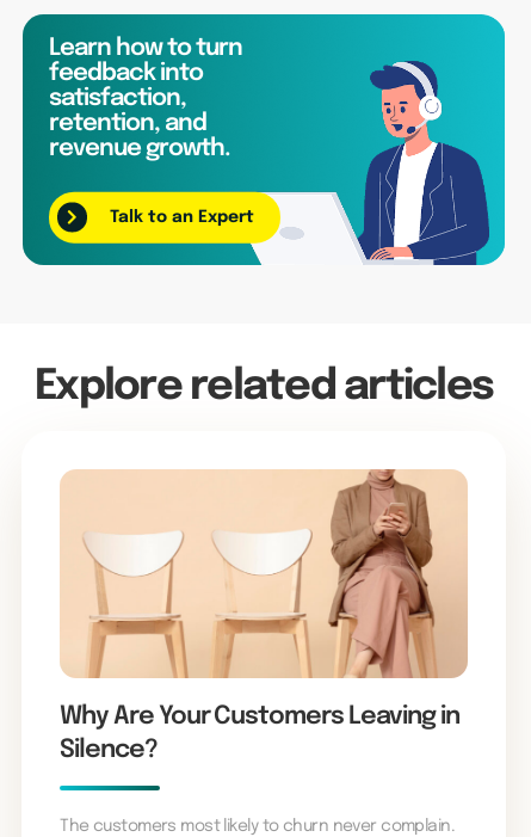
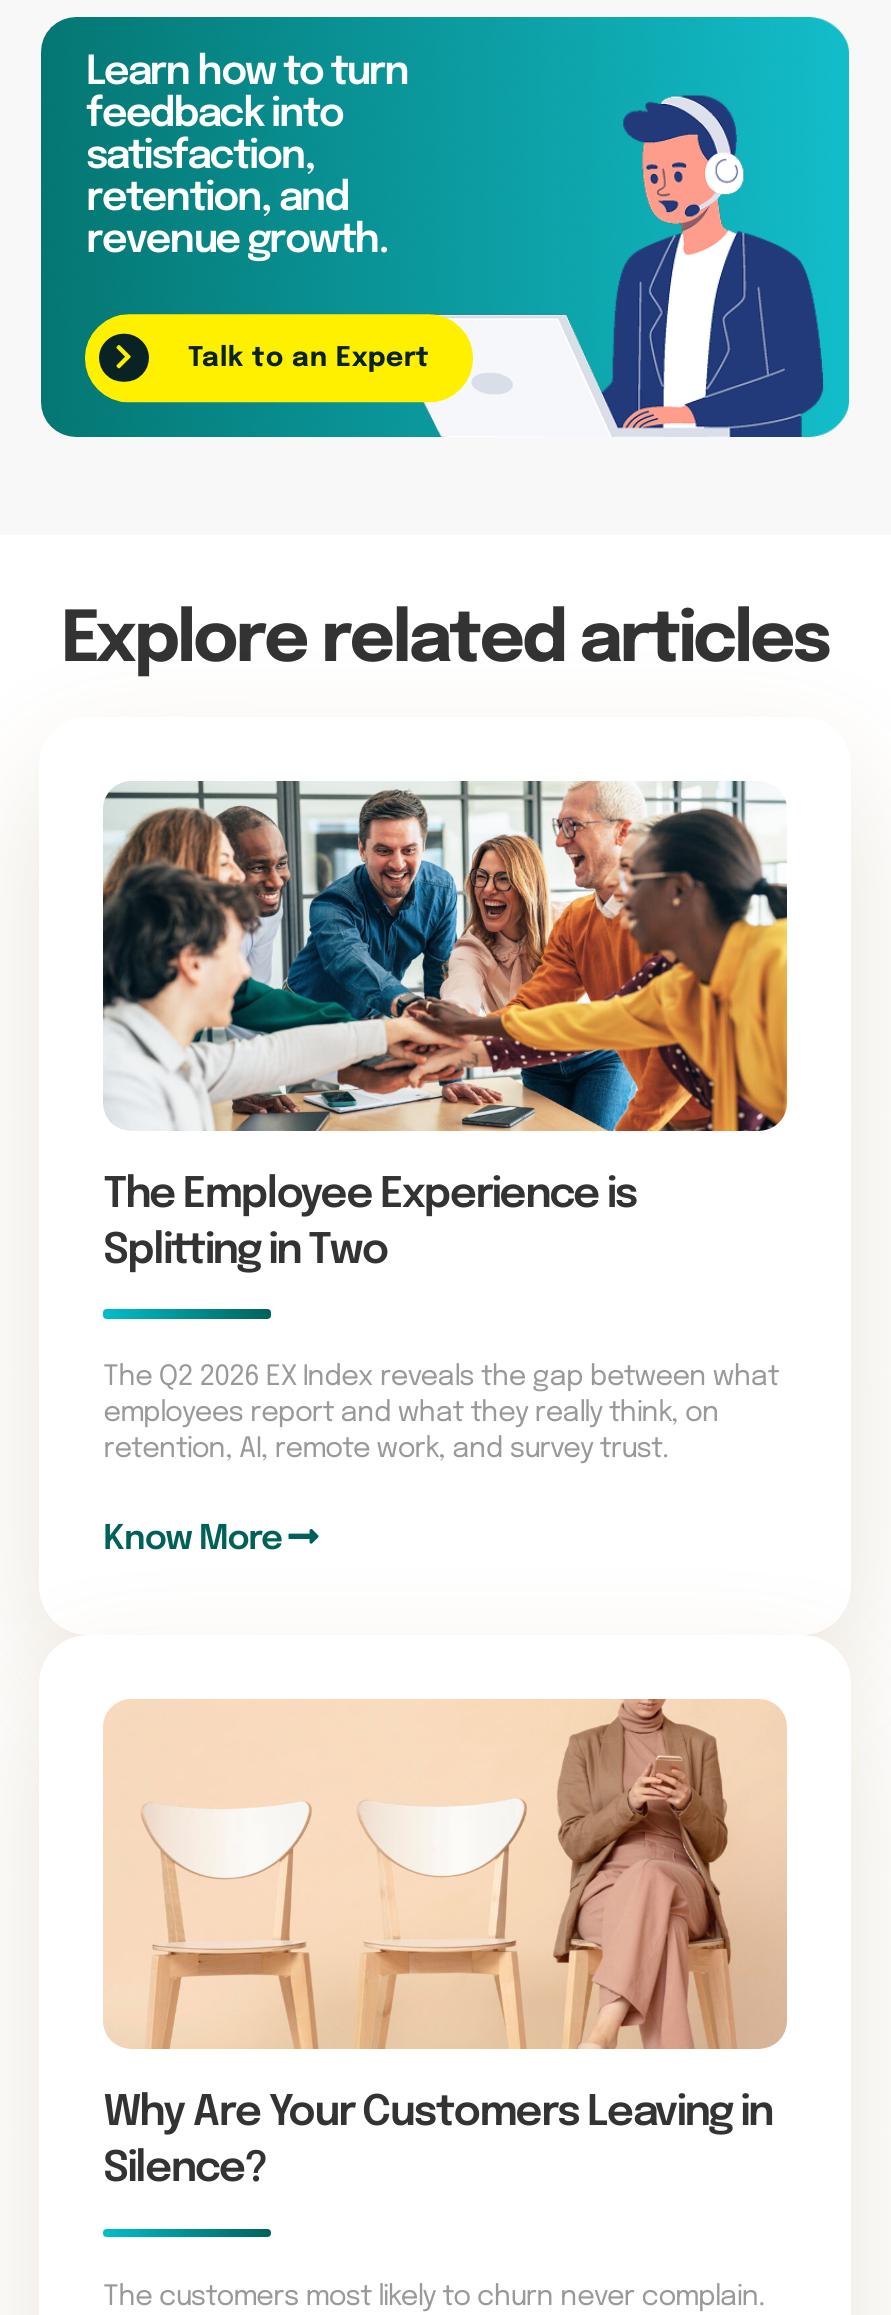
+ [image]
+ The Employee Experience is
+ Splitting in Two
+ The Q2 2026 EX Index reveals the gap between what
+ employees report and what they really think, on
+ retention, AI, remote work, and survey trust.
+ Know More
